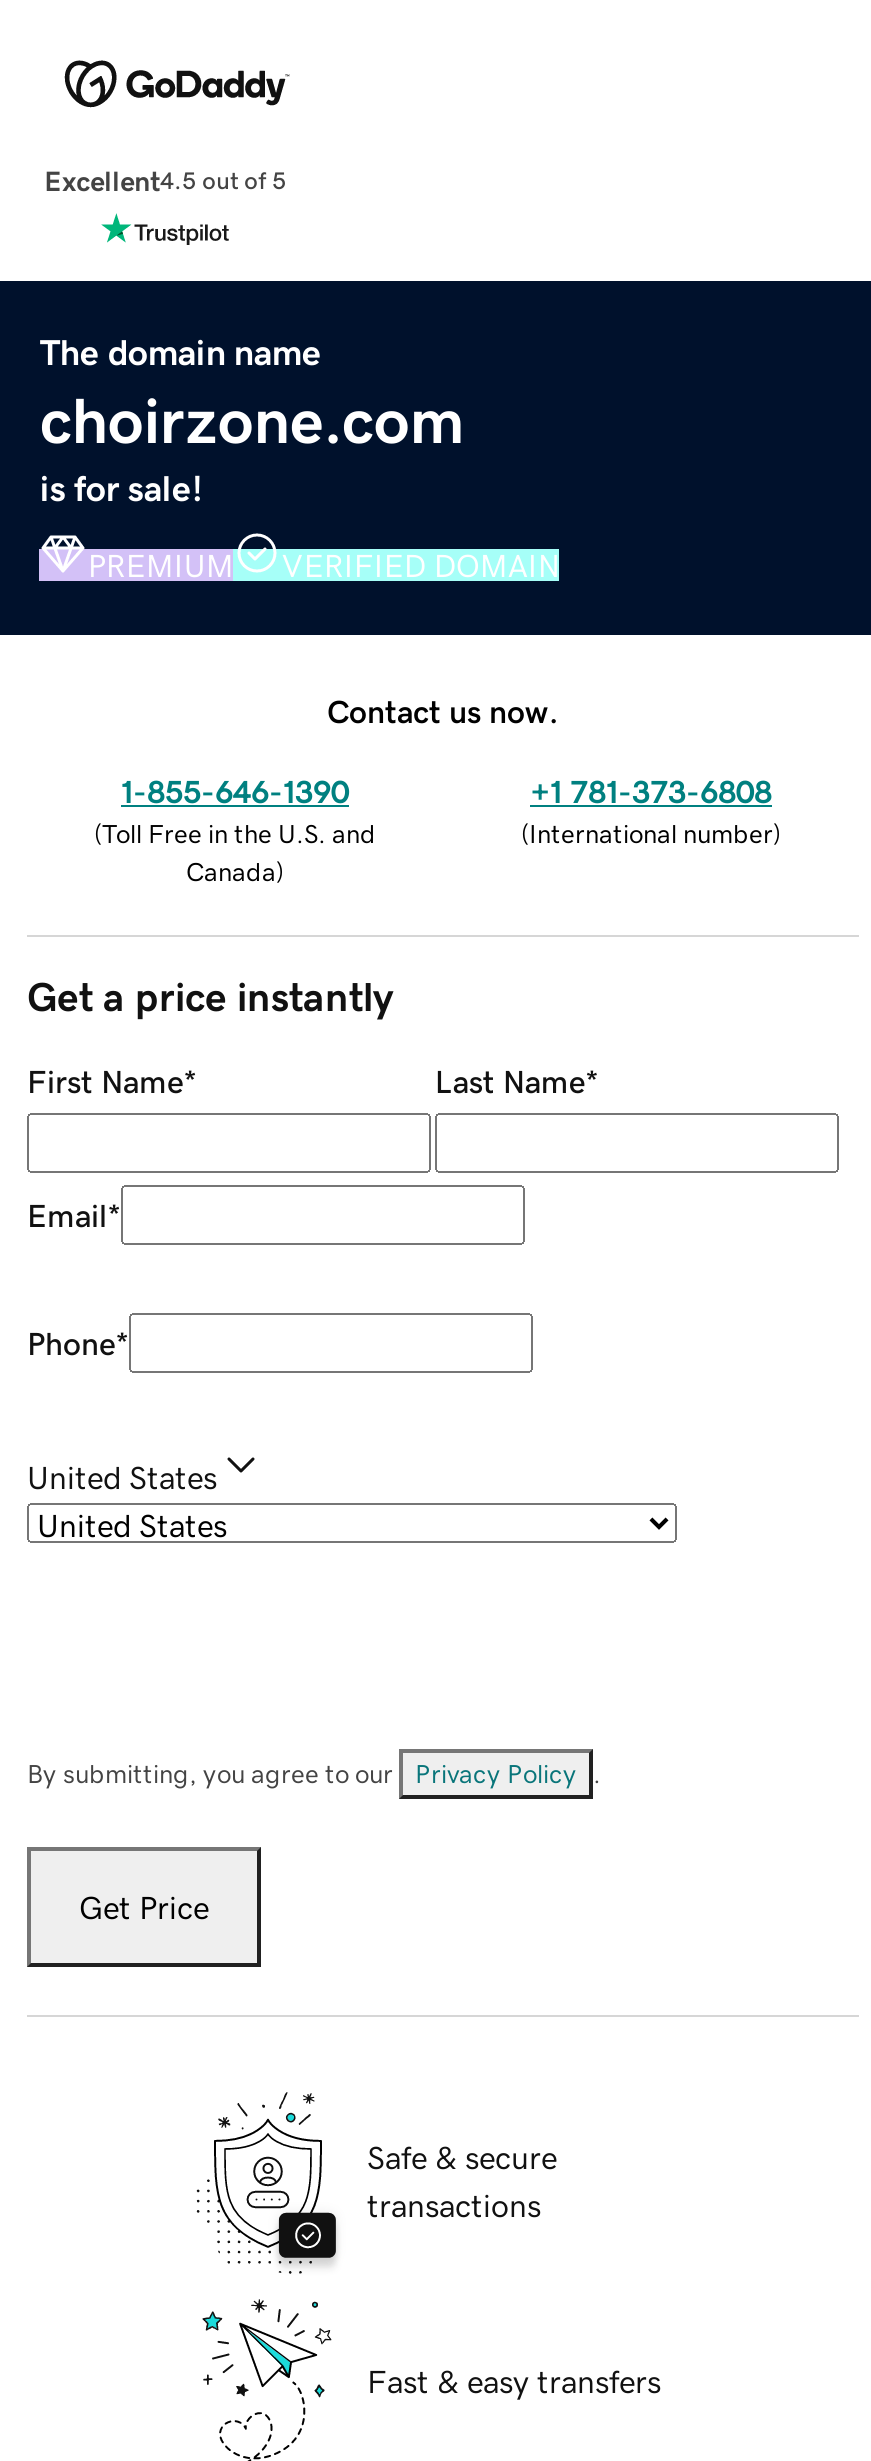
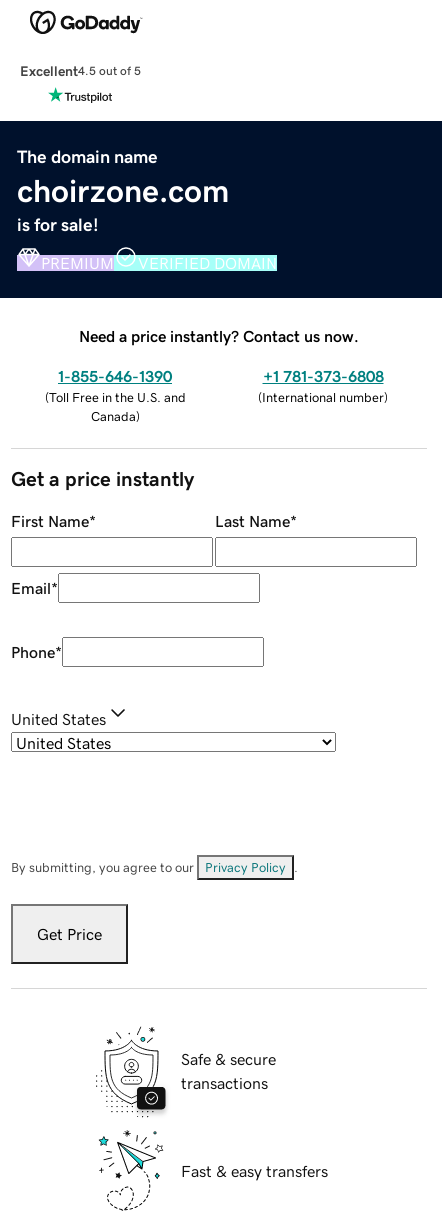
- Contact us now.
+ Need a price instantly? Contact us now.
